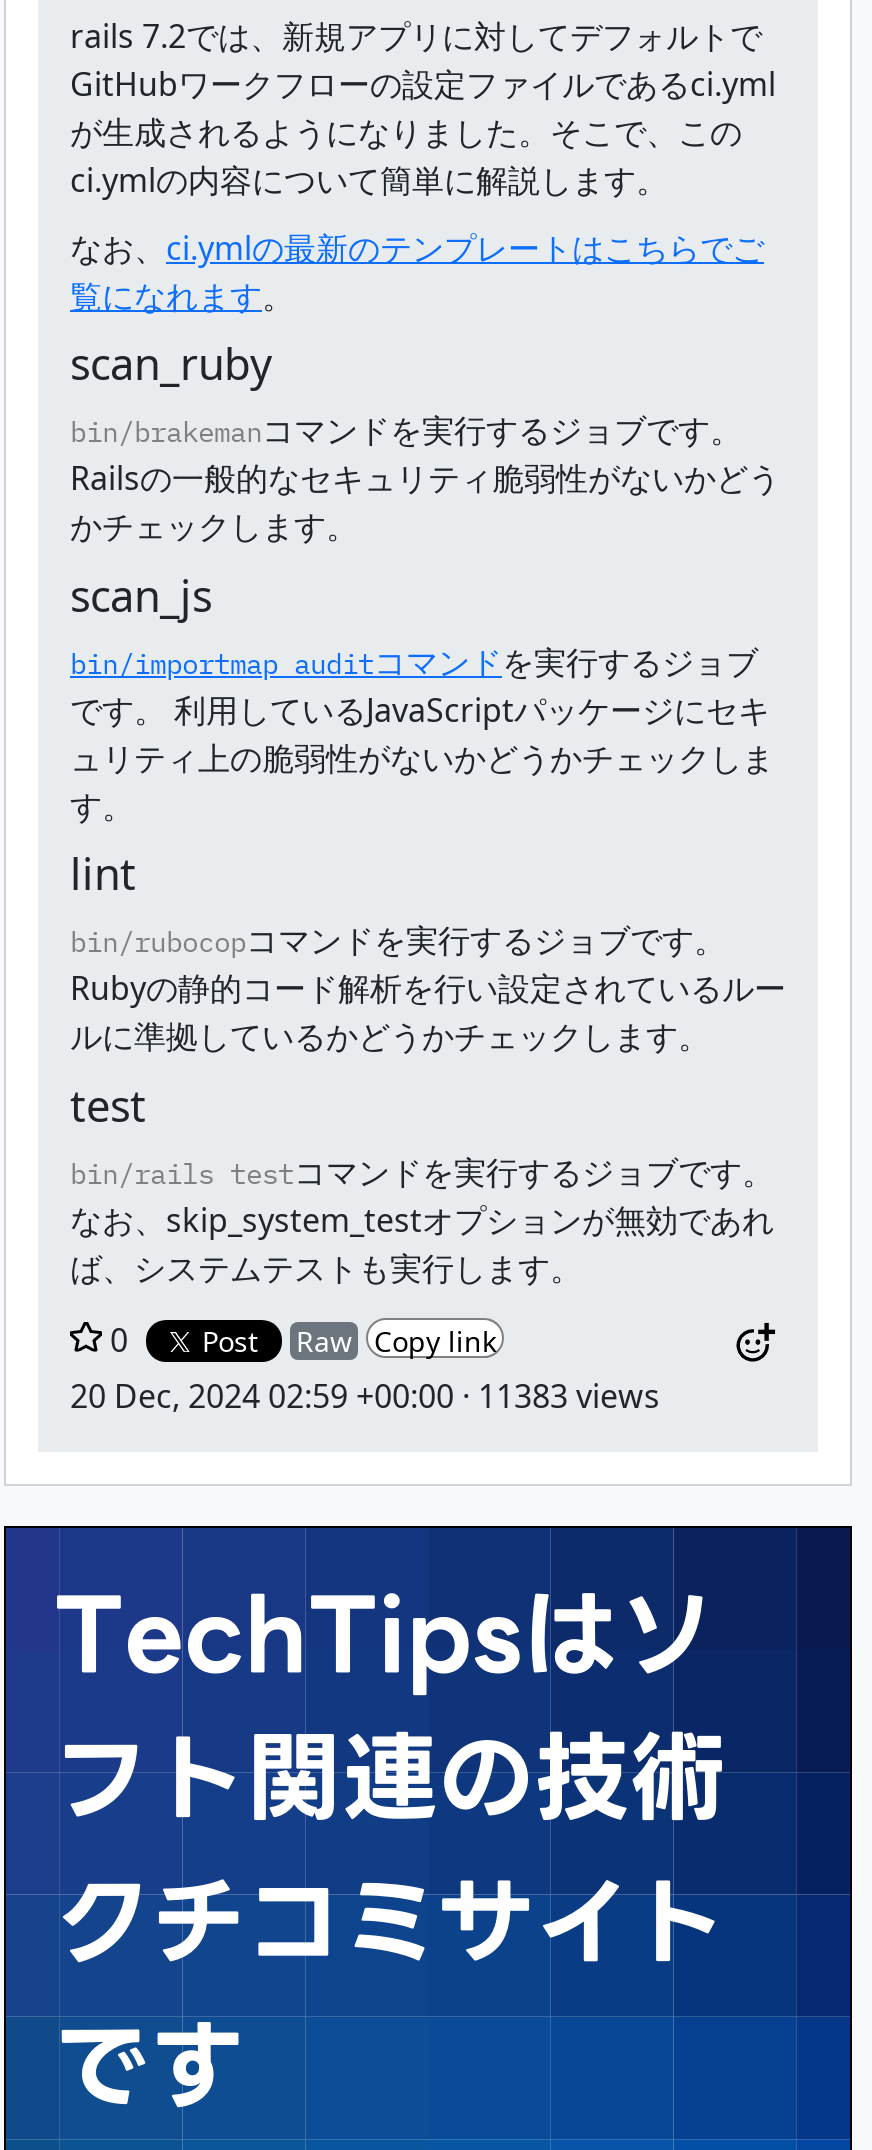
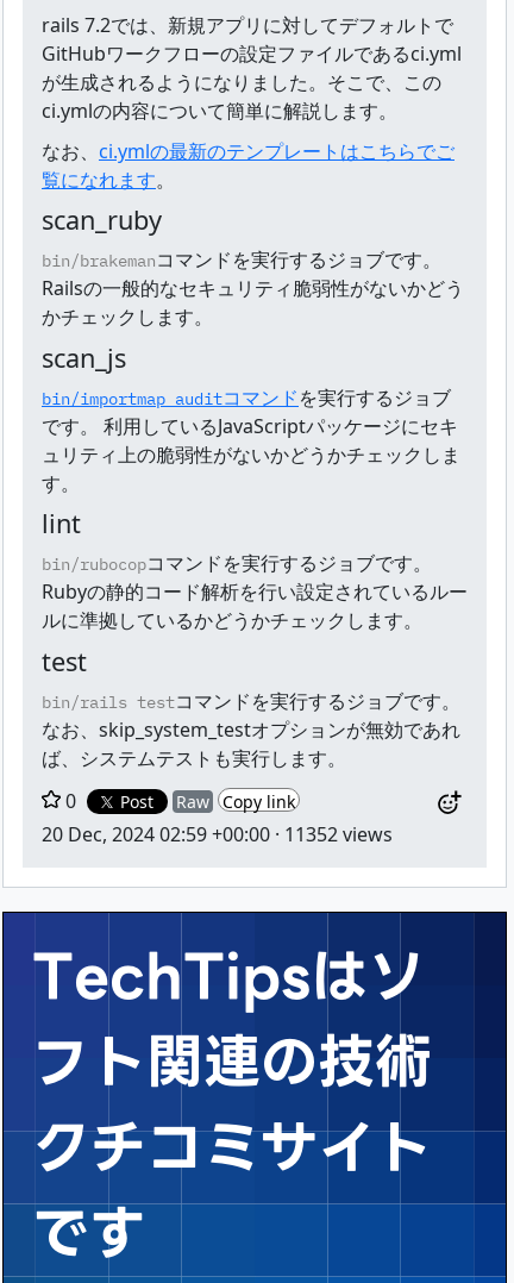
- 20 Dec, 2024 02:59 +00:00 · 11383 views
+ 20 Dec, 2024 02:59 +00:00 · 11352 views
